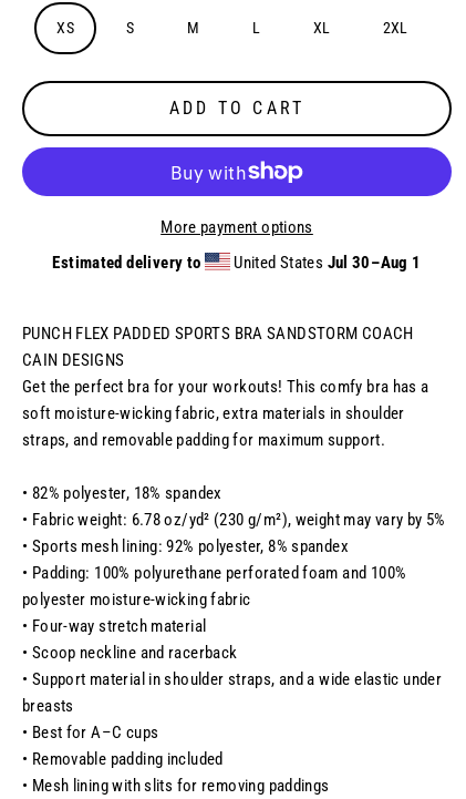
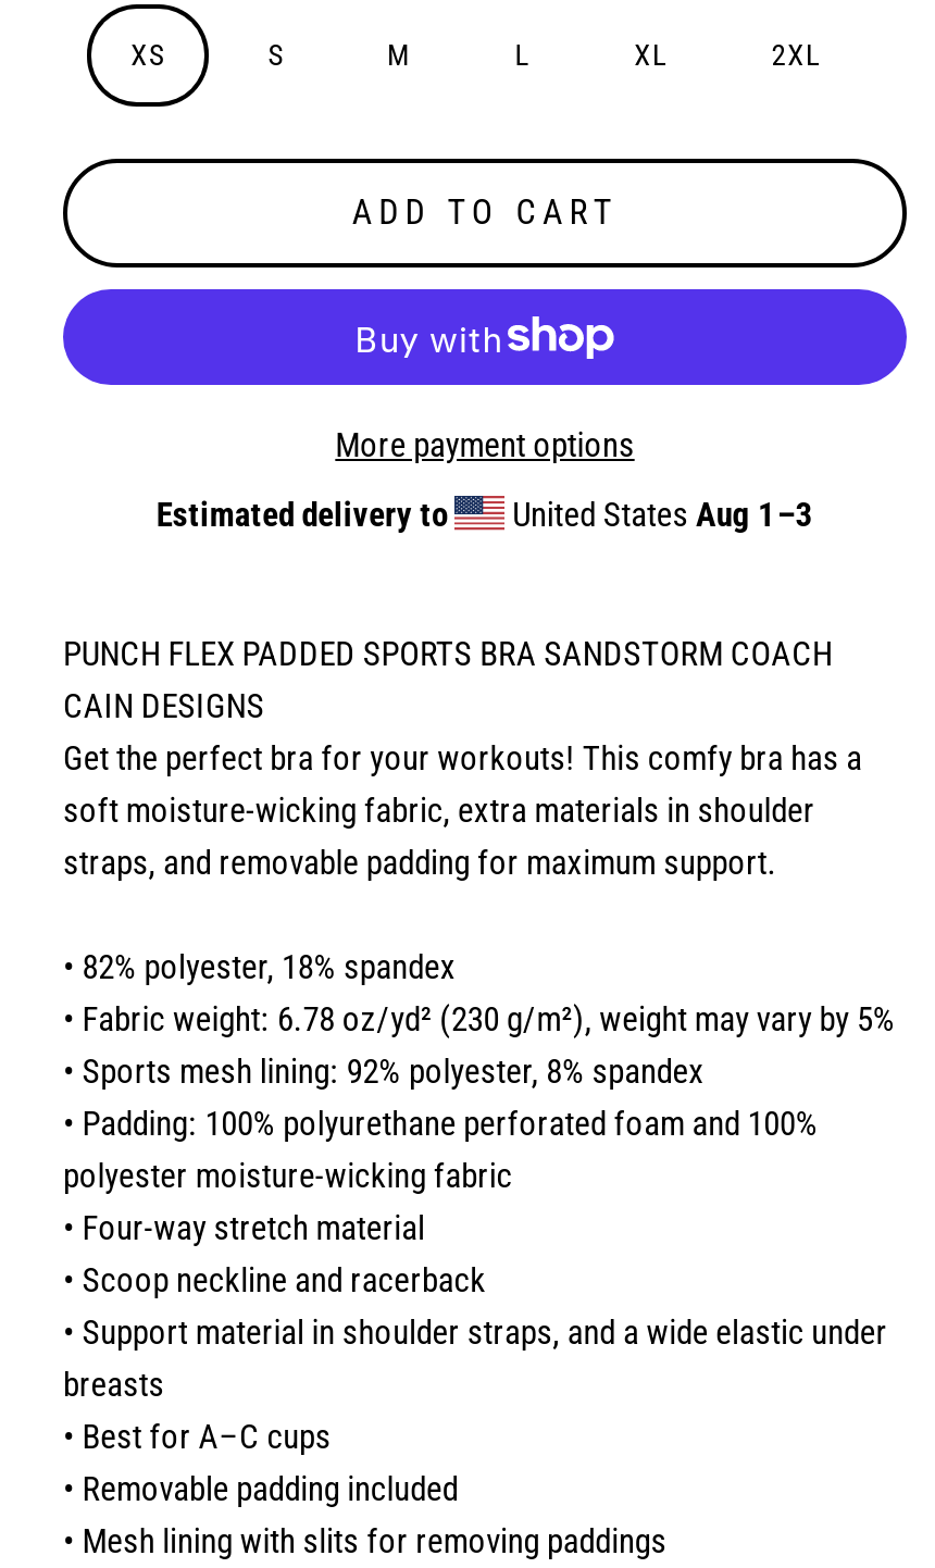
- United States Jul 30–Aug 1
+ United States Aug 1–3
